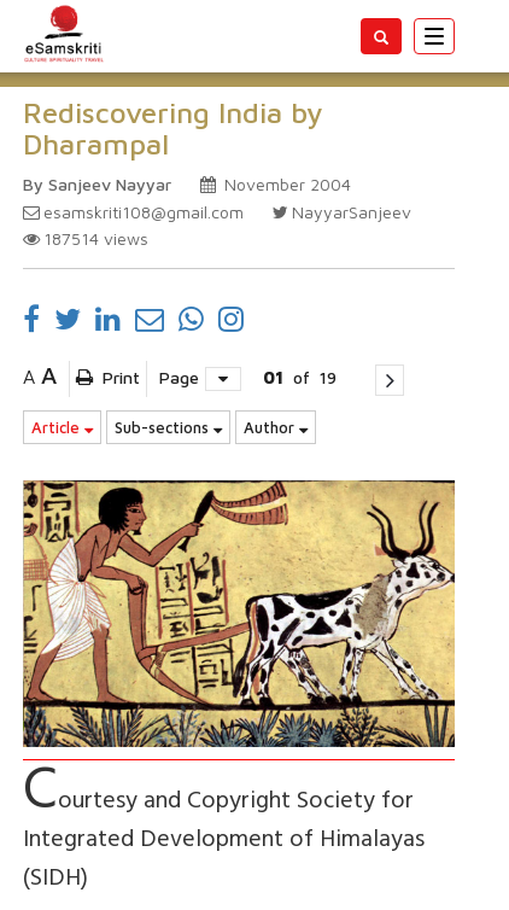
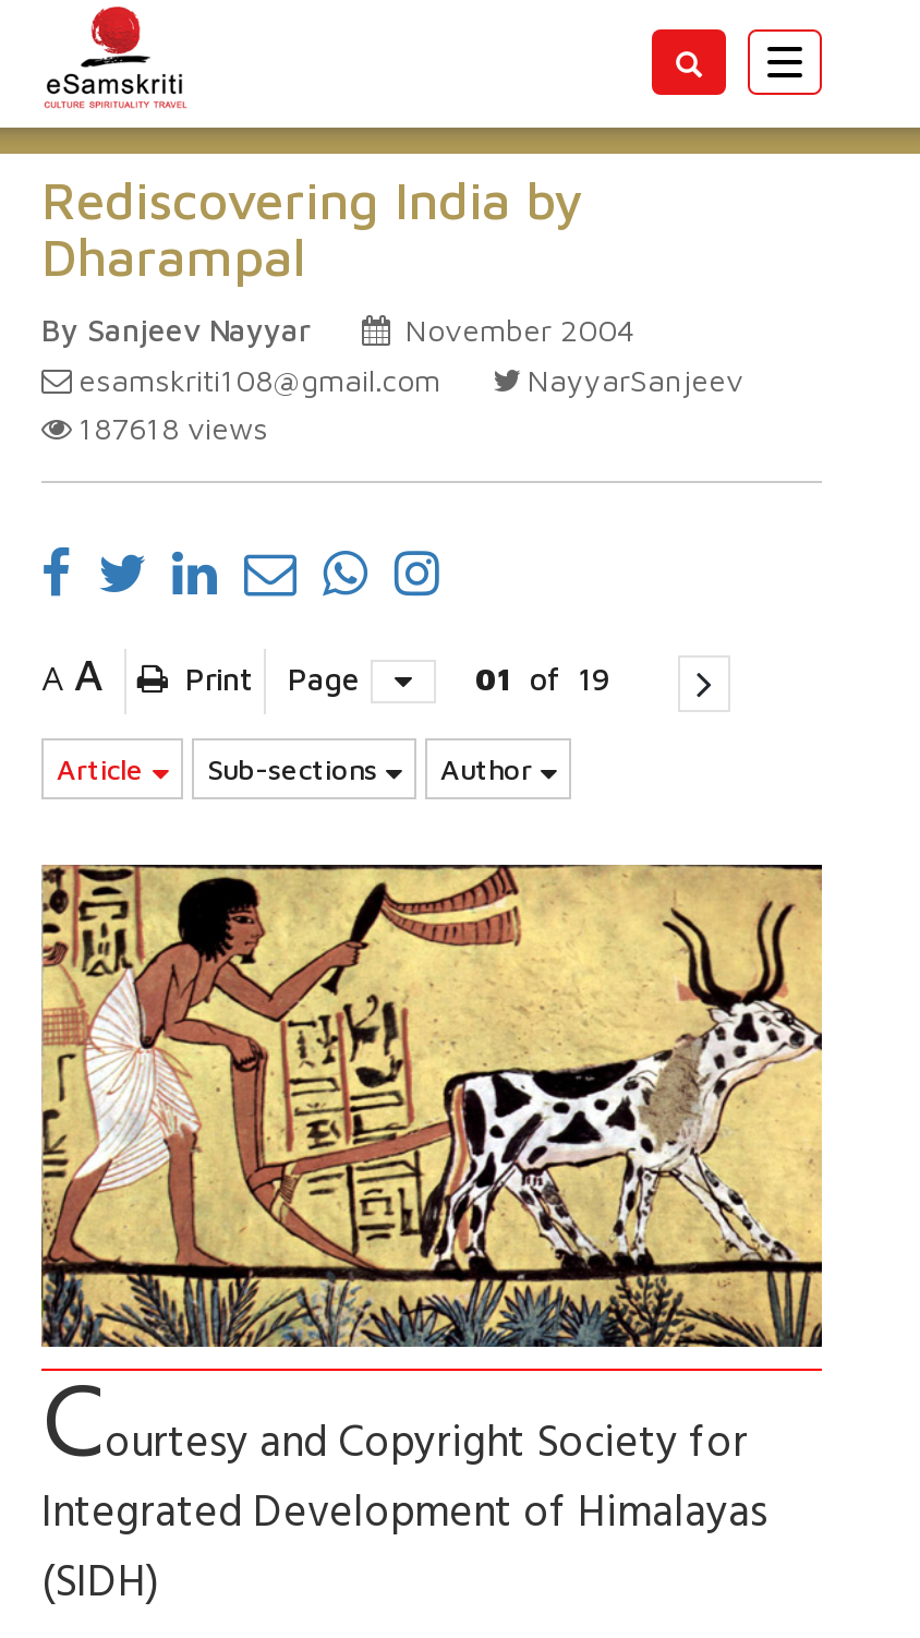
- 187514 views
+ 187618 views
